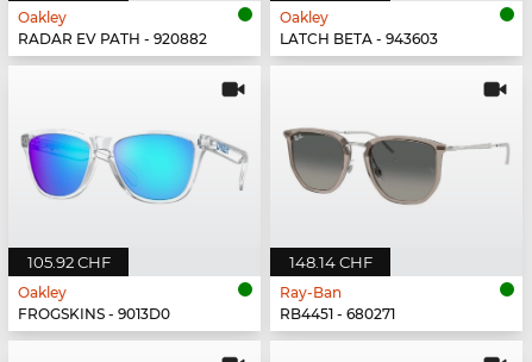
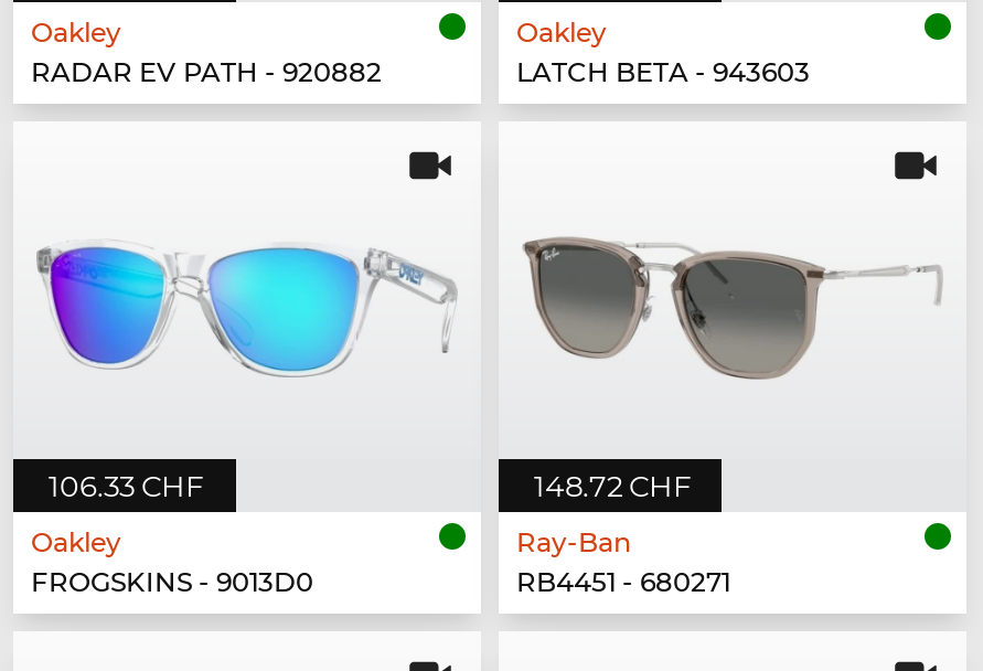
- 105.92 CHF
+ 106.33 CHF

- 148.14 CHF
+ 148.72 CHF
